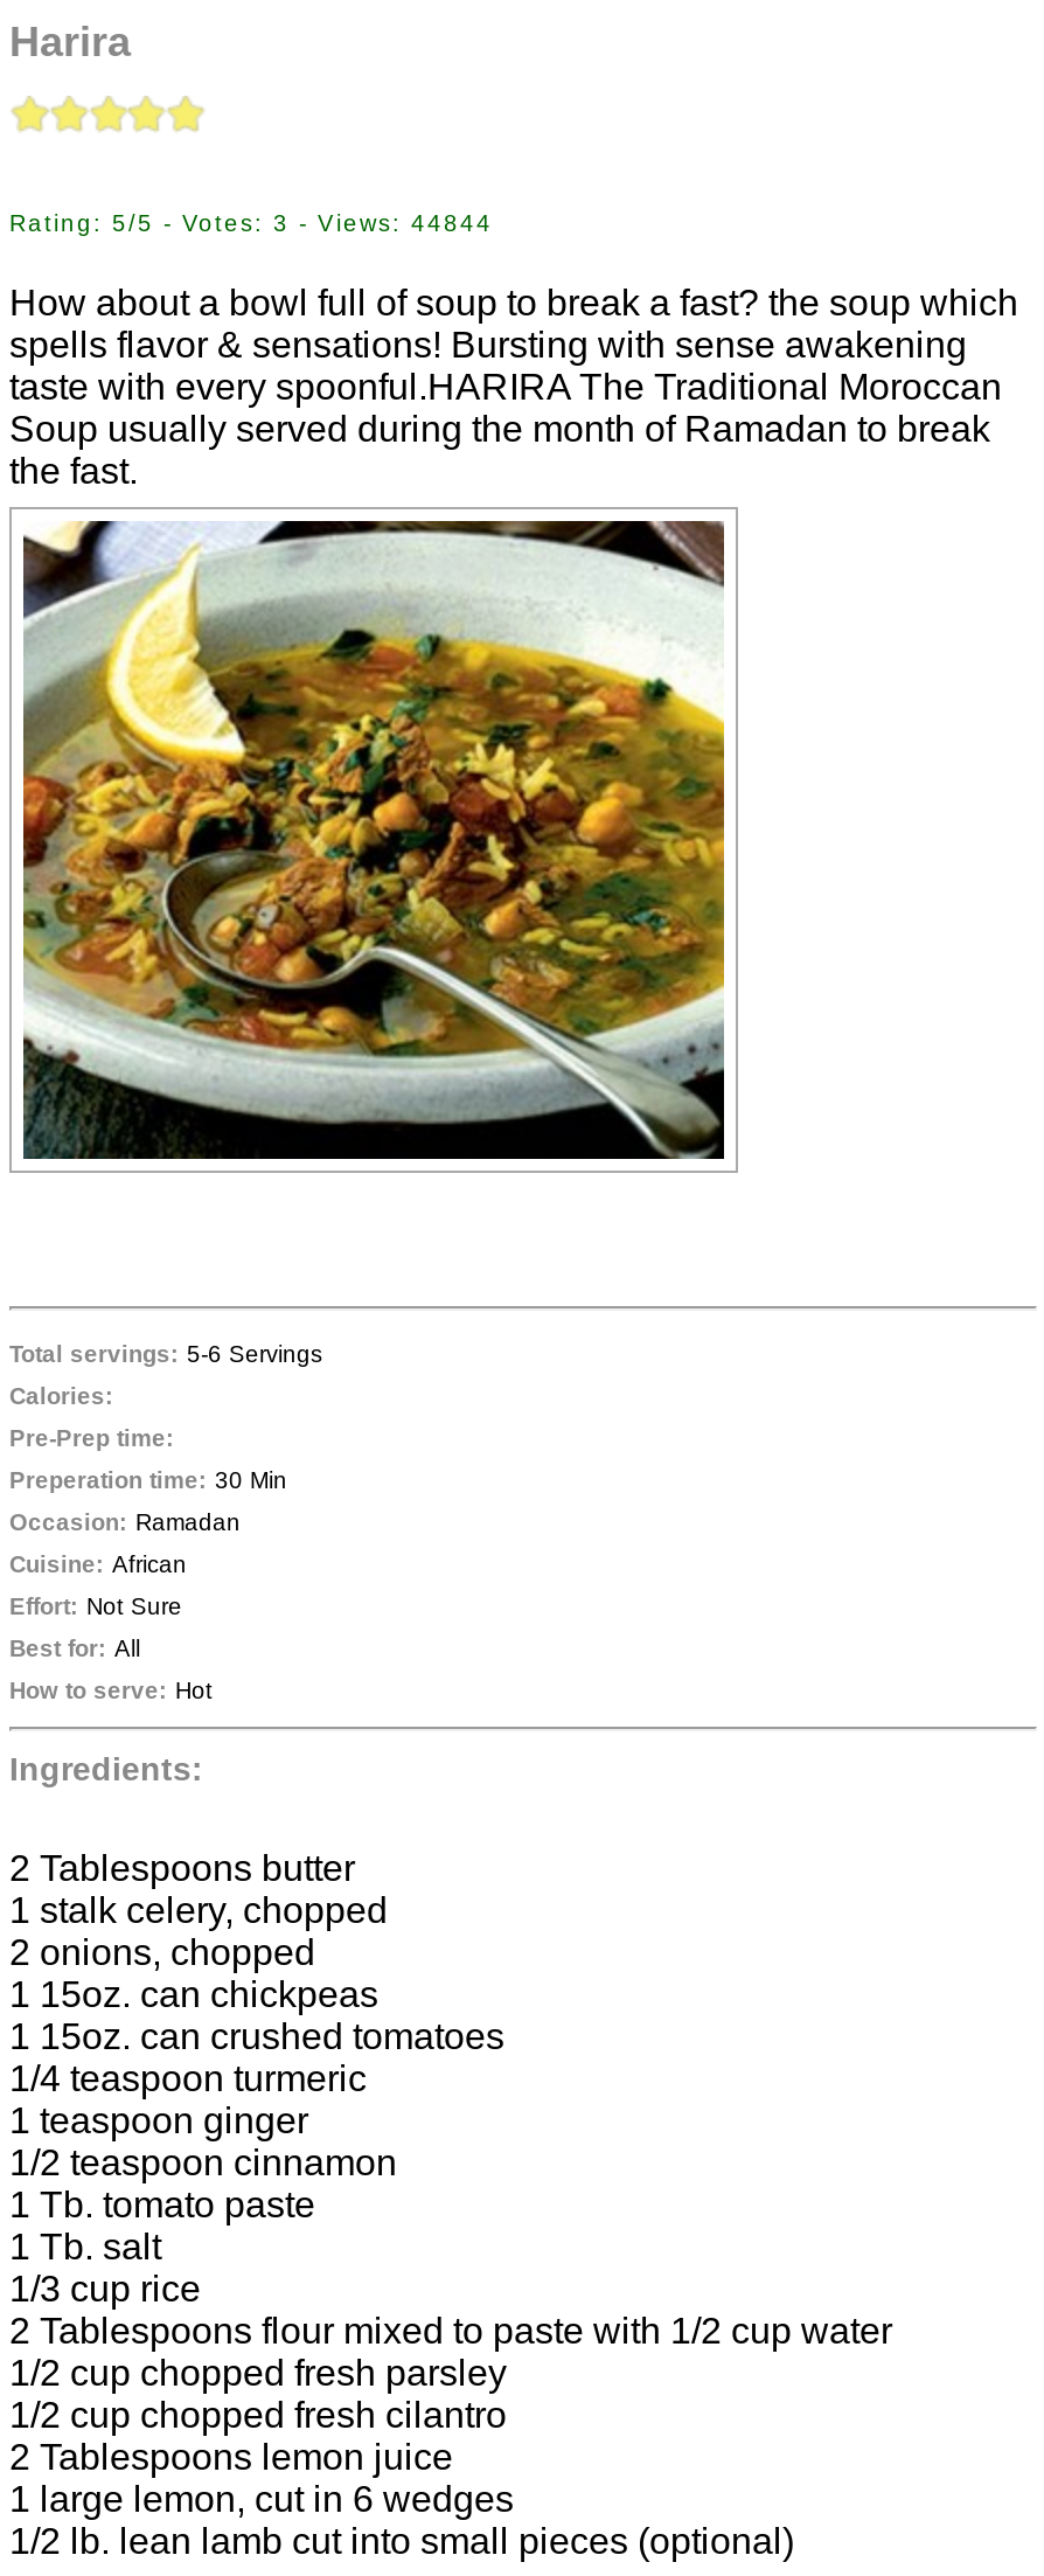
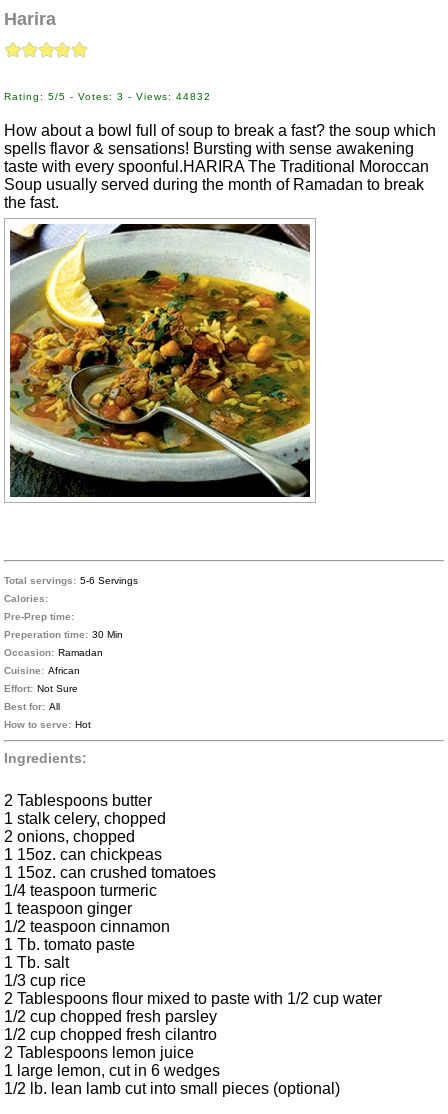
- Rating: 5/5 - Votes: 3 - Views: 44844
+ Rating: 5/5 - Votes: 3 - Views: 44832
